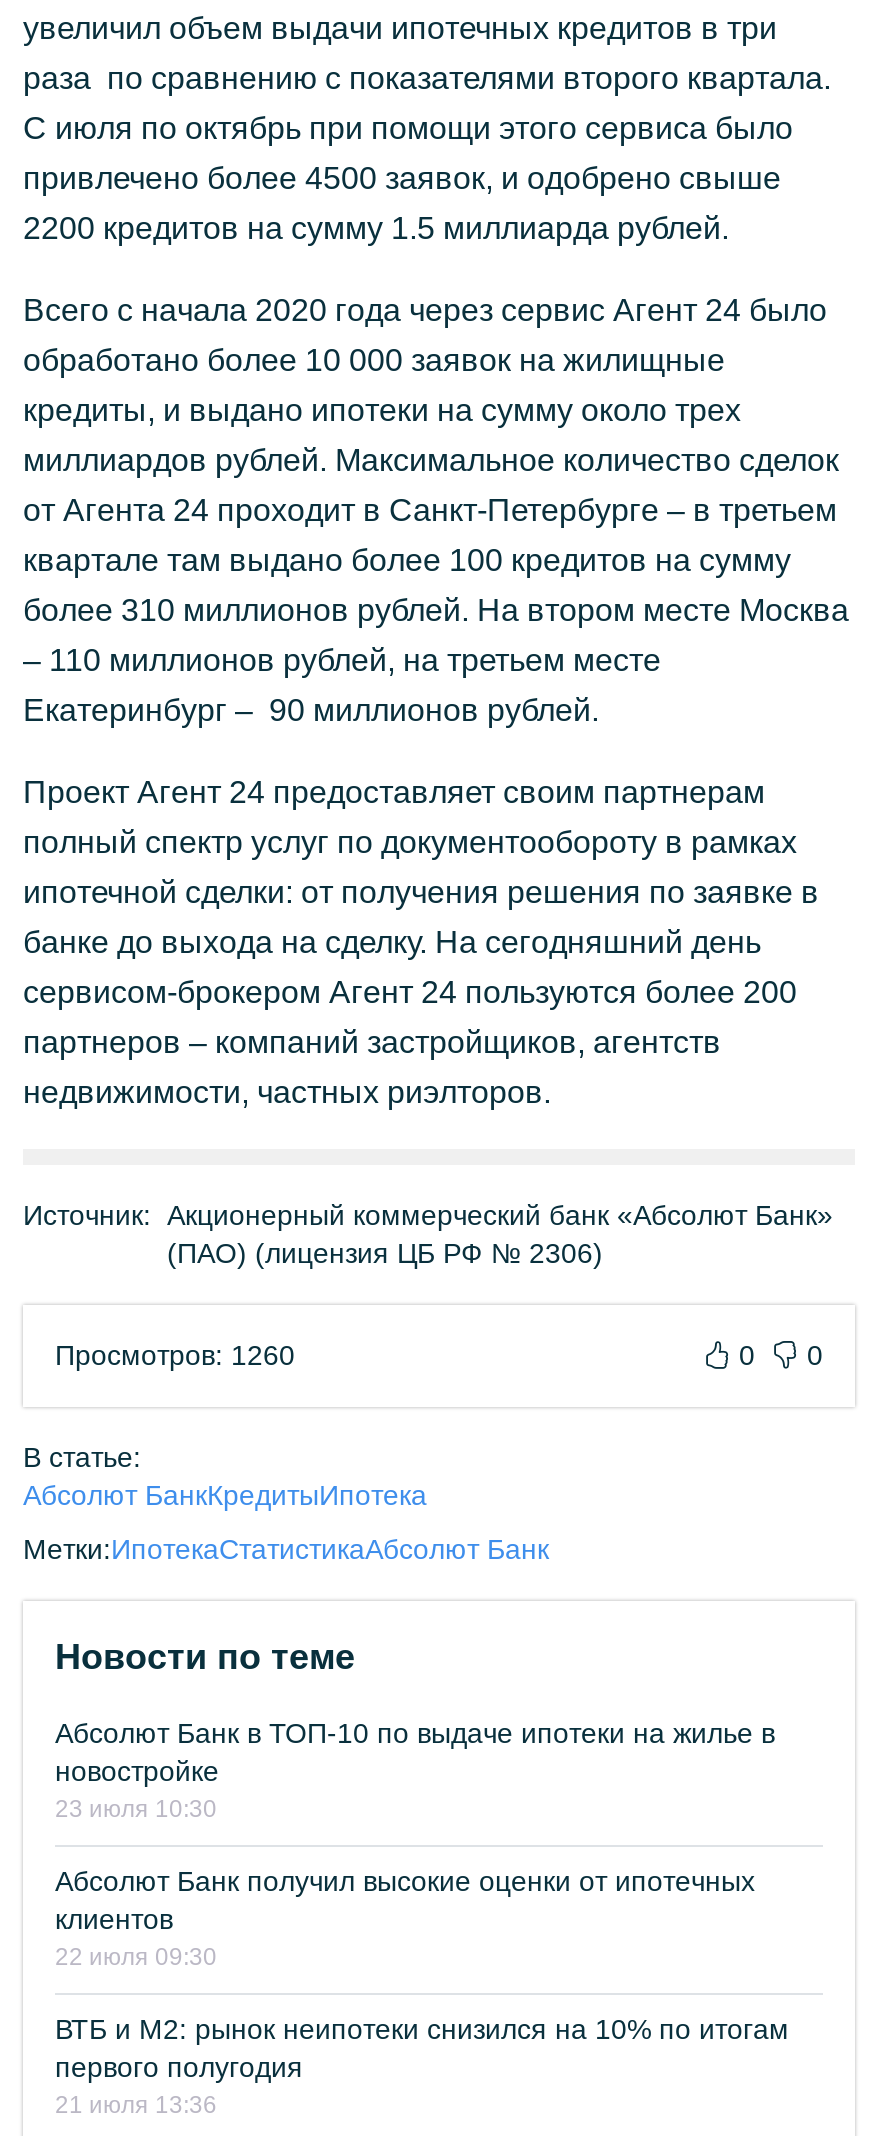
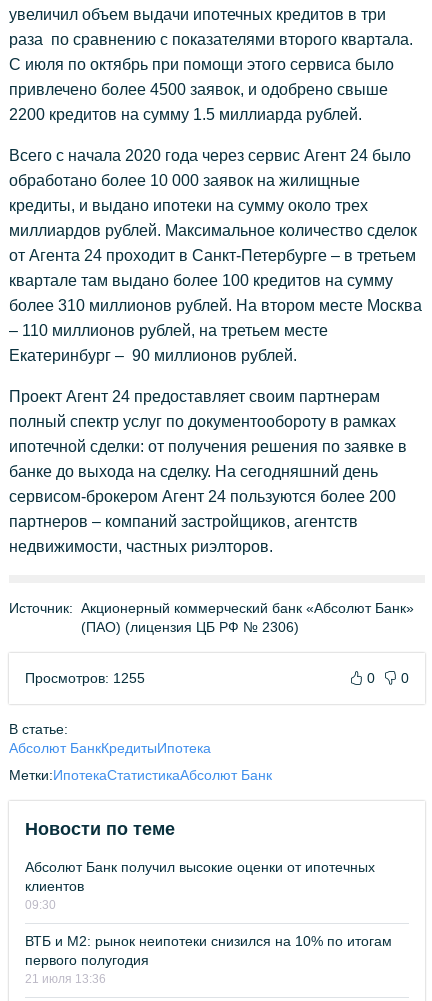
- Просмотров: 1260
+ Просмотров: 1255

- Абсолют Банк в ТОП-10 по выдаче ипотеки на жилье в
- новостройке
- 23 июля 10:30

- 22 июля 09:30
+ 09:30
